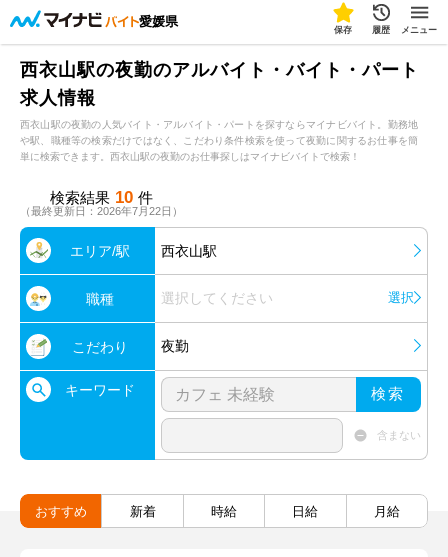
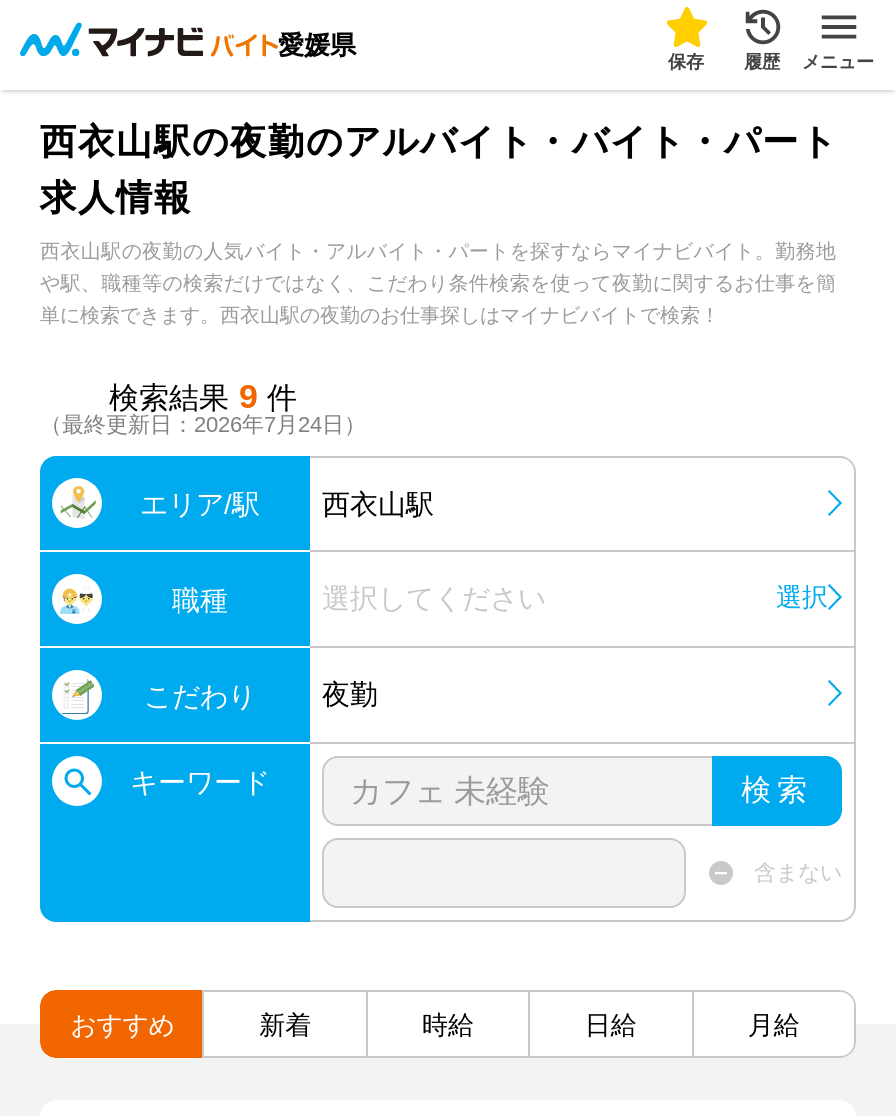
- 検索結果 10 件
+ 検索結果 9 件

- （最終更新日：2026年7月22日）
+ （最終更新日：2026年7月24日）
